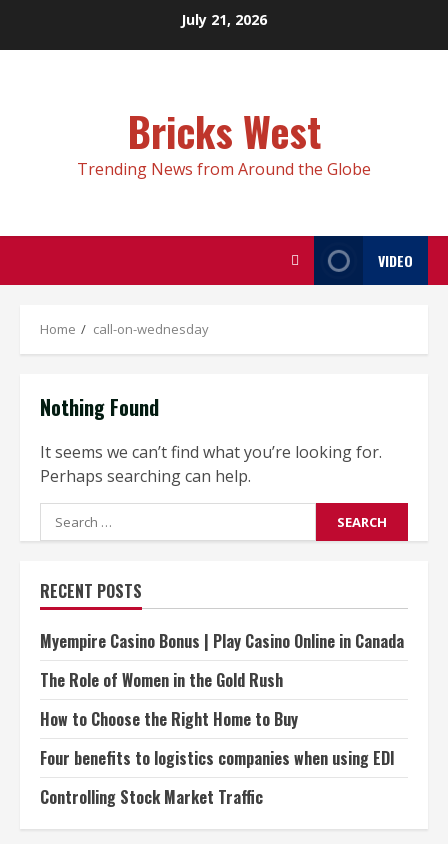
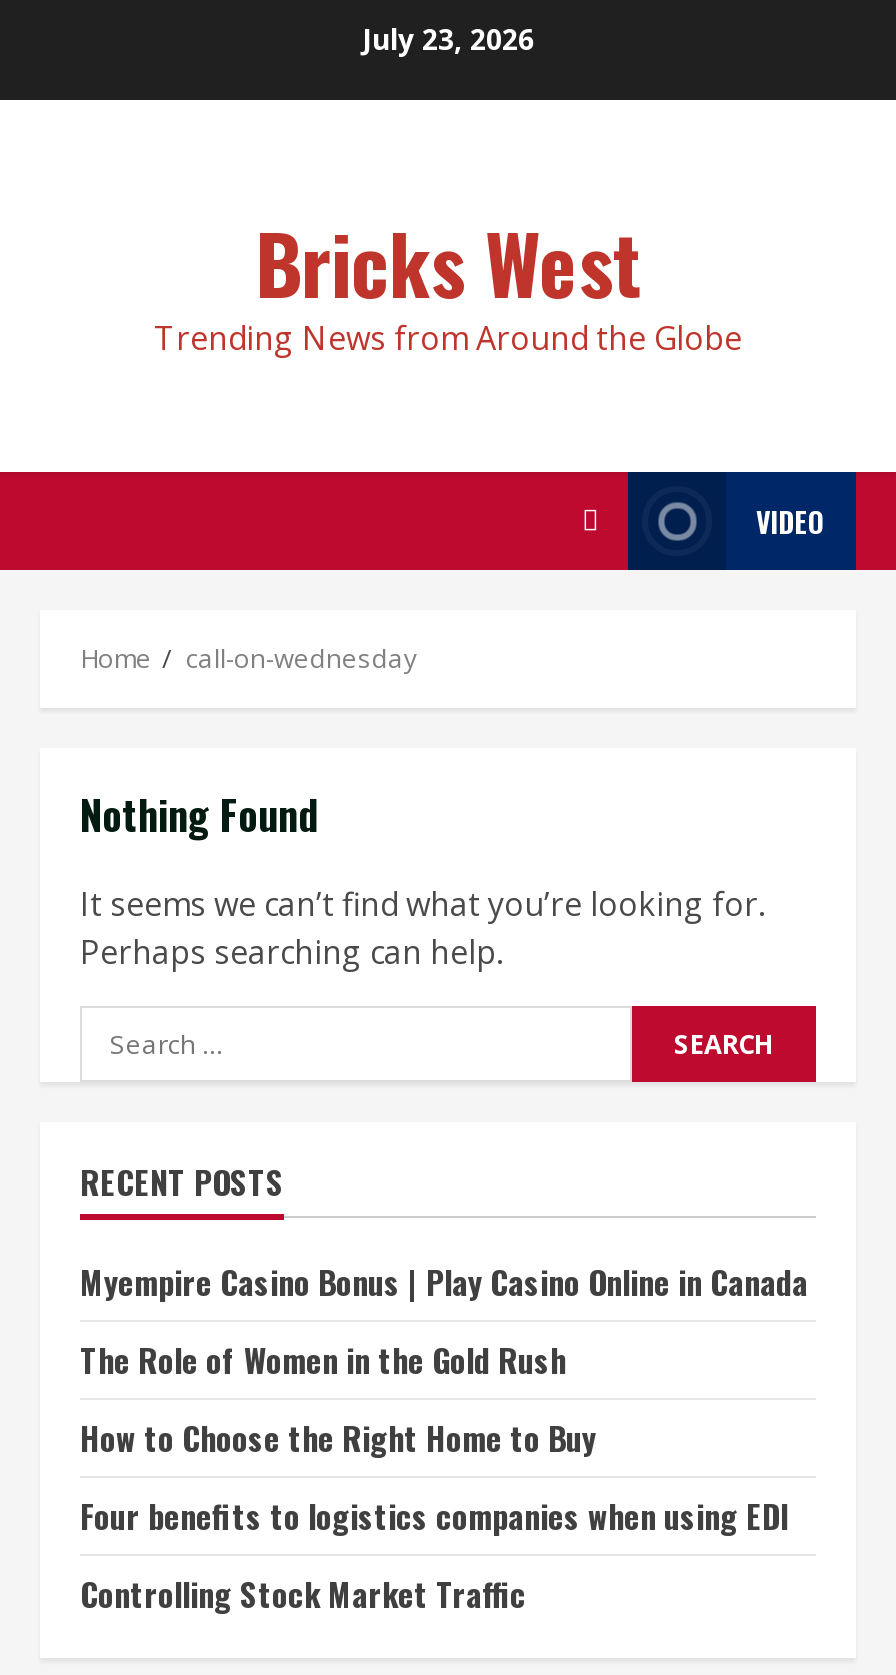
- July 21, 2026
+ July 23, 2026
